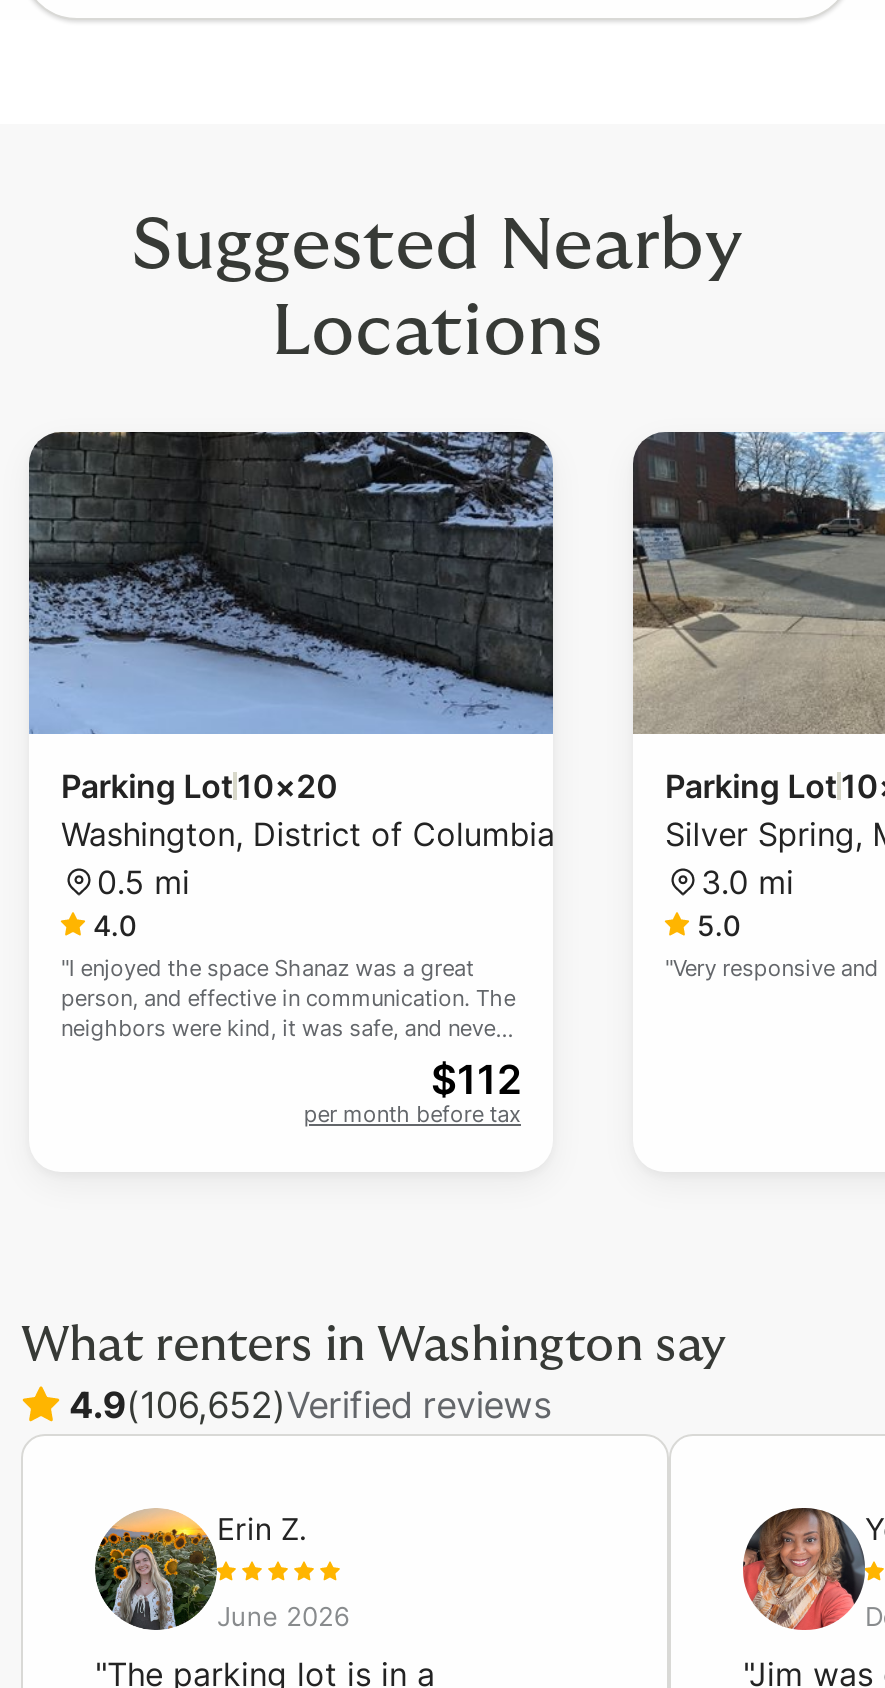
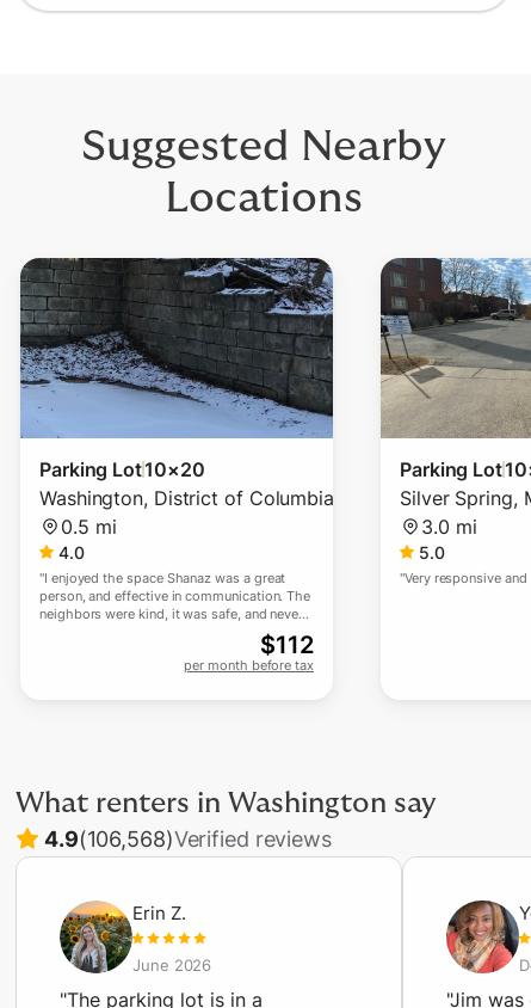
- 4.9(106,652)Verified reviews
+ 4.9(106,568)Verified reviews
